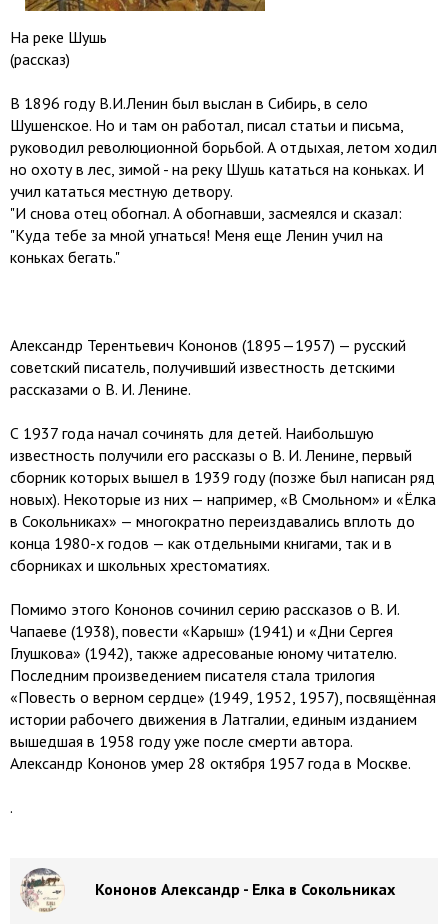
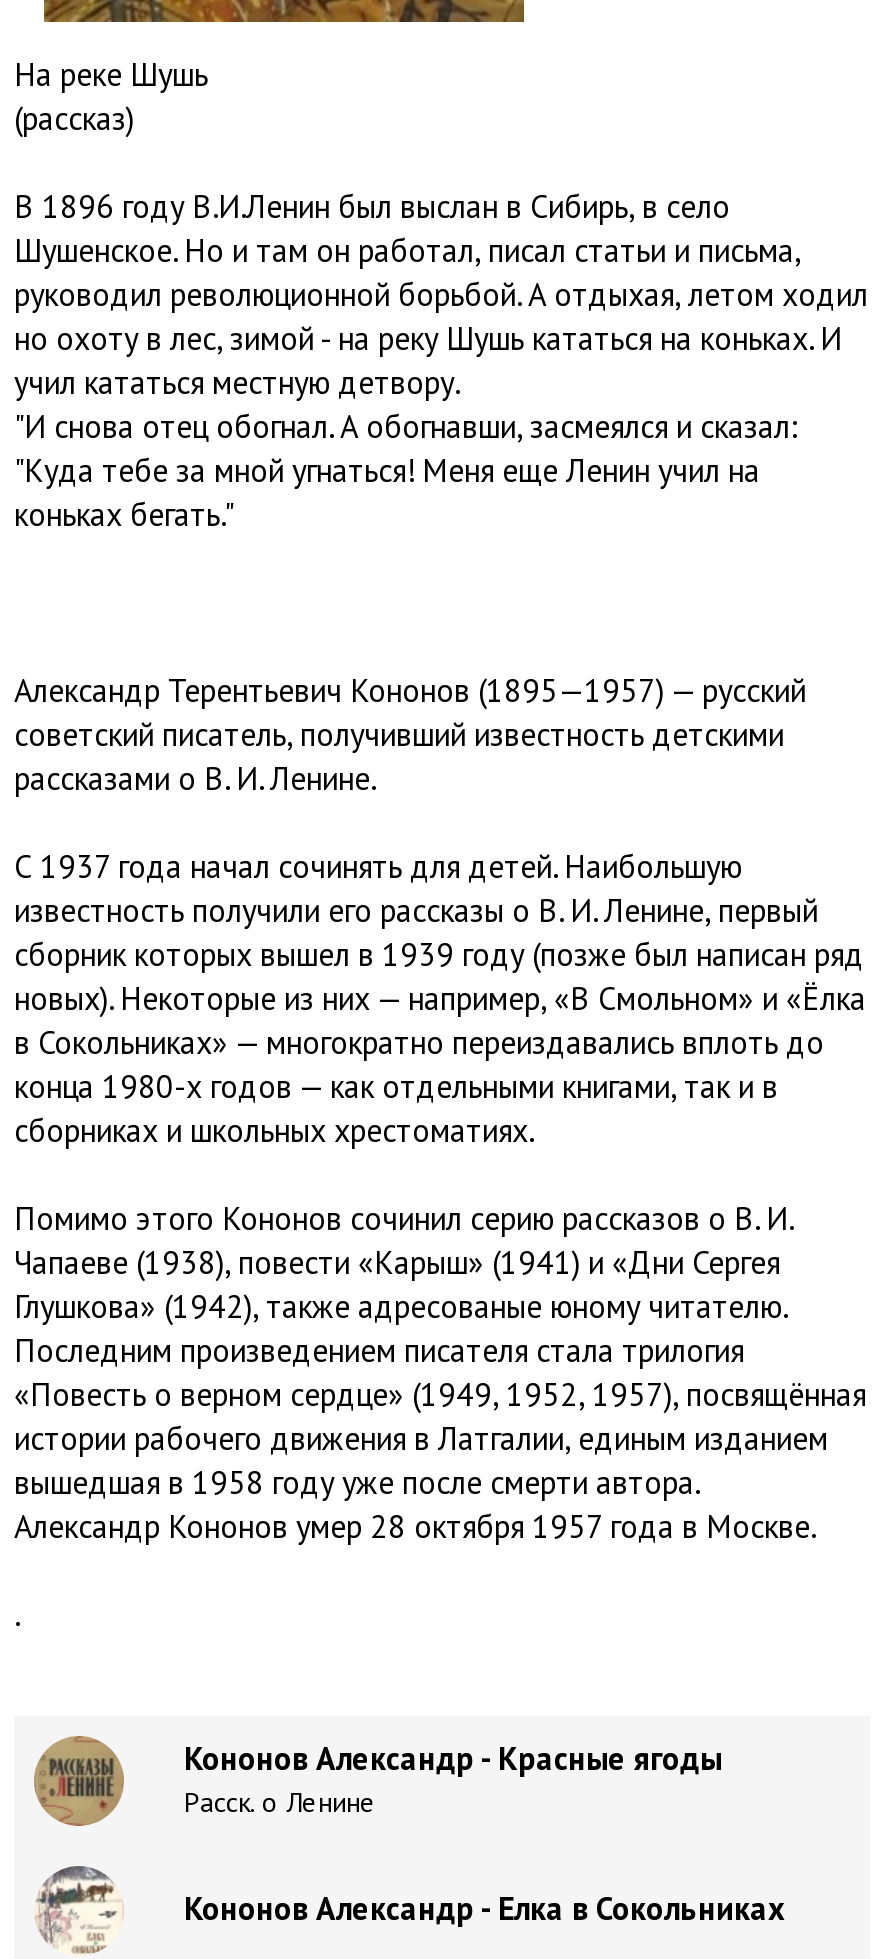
+ [image]
+ Кононов Александр - Красные ягоды
+ Расск. о Ленине
